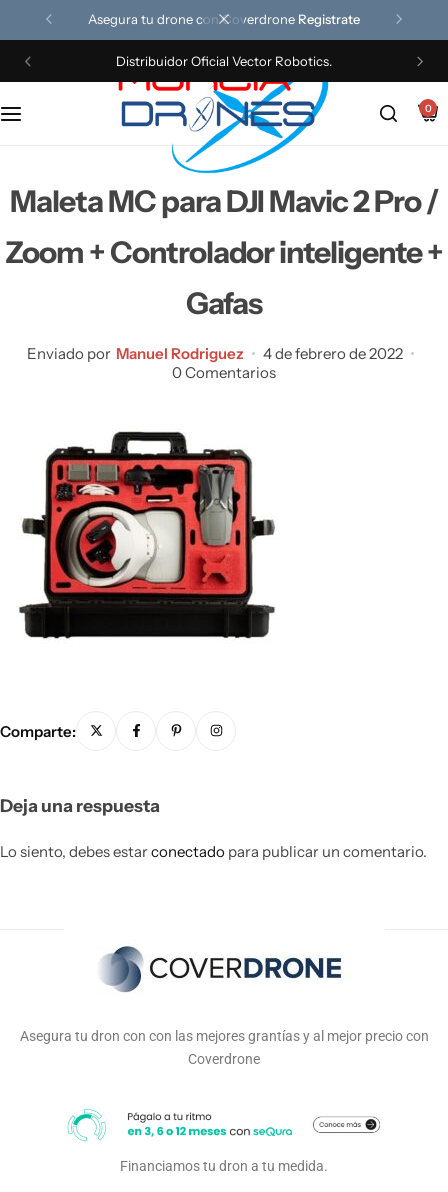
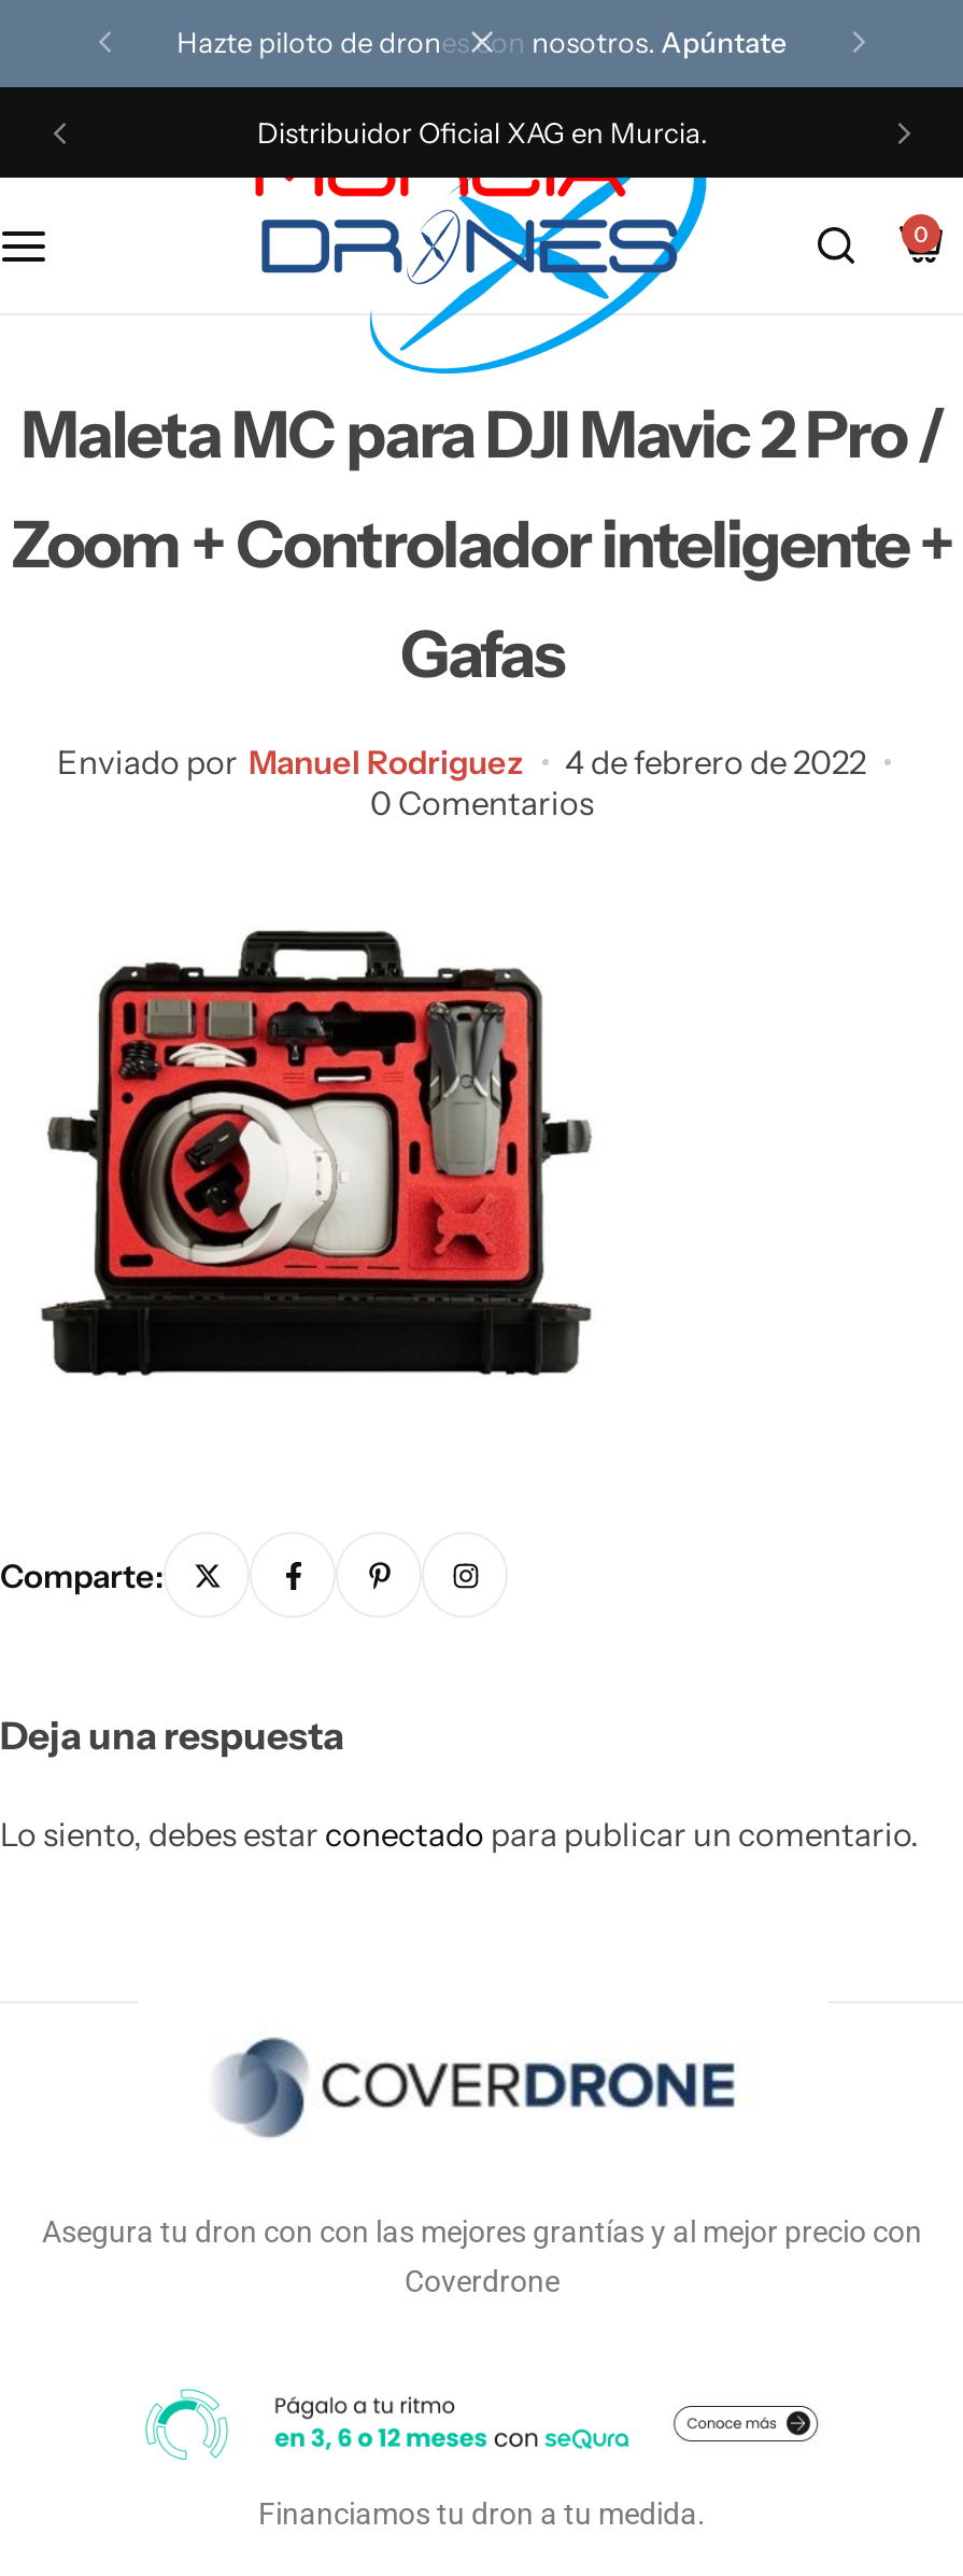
- Asegura tu drone con Coverdrone Registrate
+ Hazte piloto de drones con nosotros. Apúntate

- Distribuidor Oficial Vector Robotics.
+ Distribuidor Oficial XAG en Murcia.
